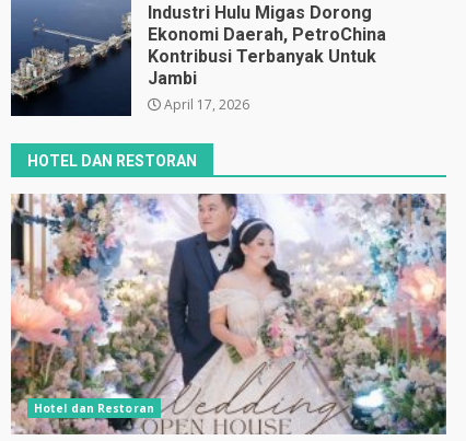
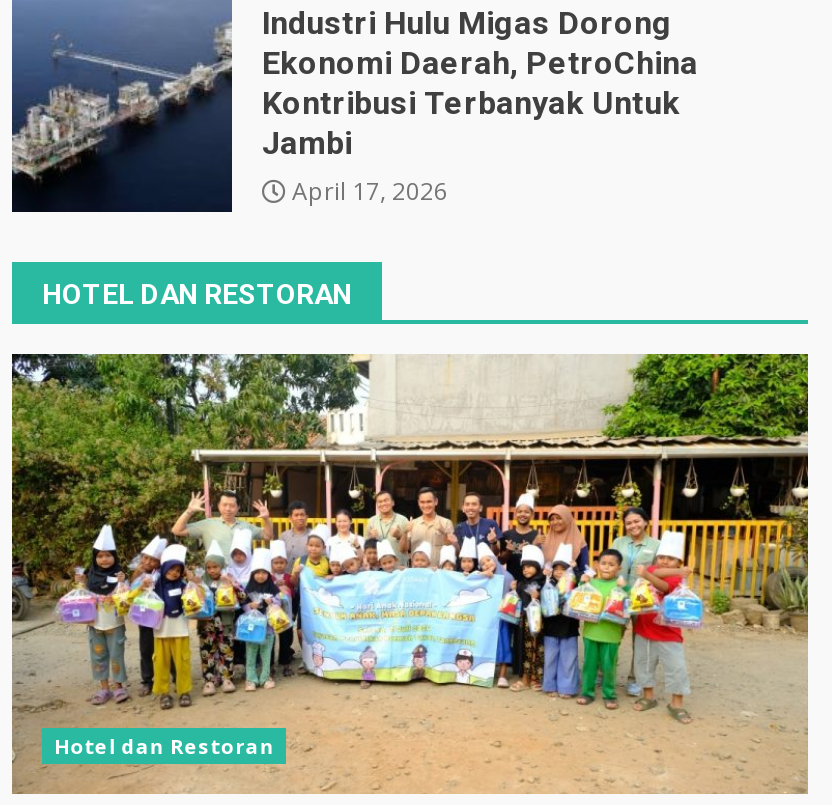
- [image]
+ [image]
